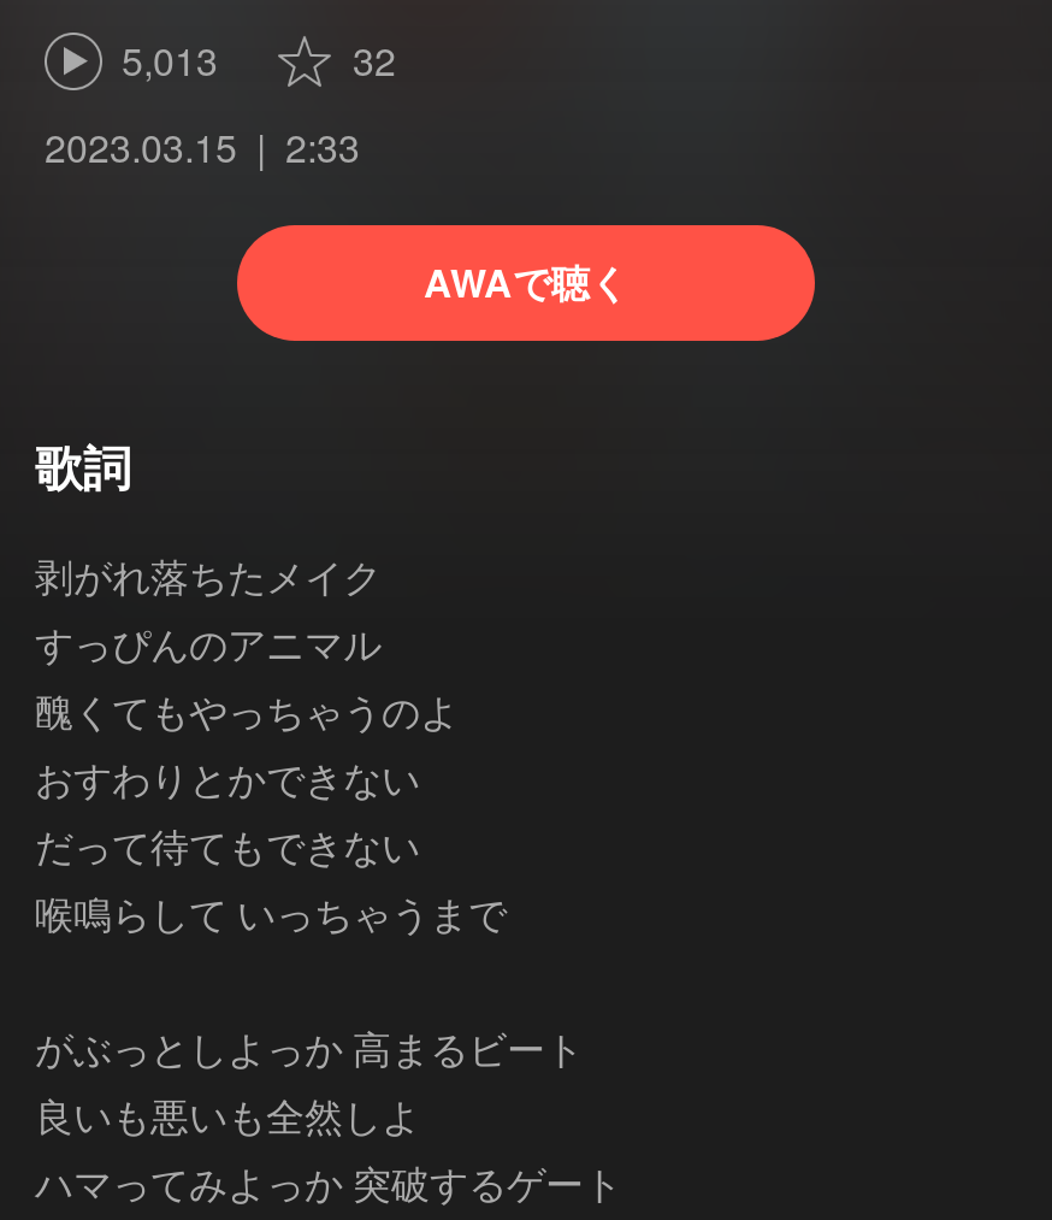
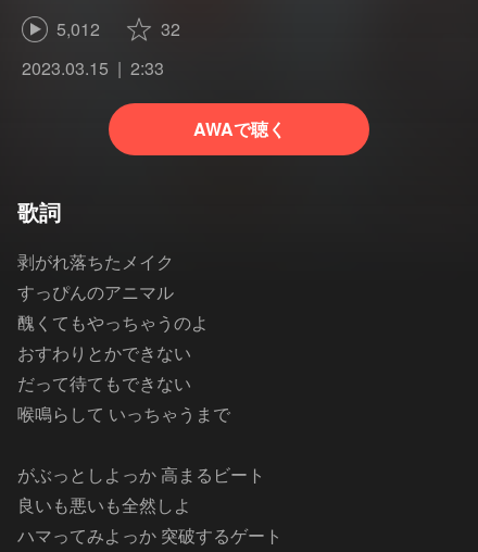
- 5,013
+ 5,012
